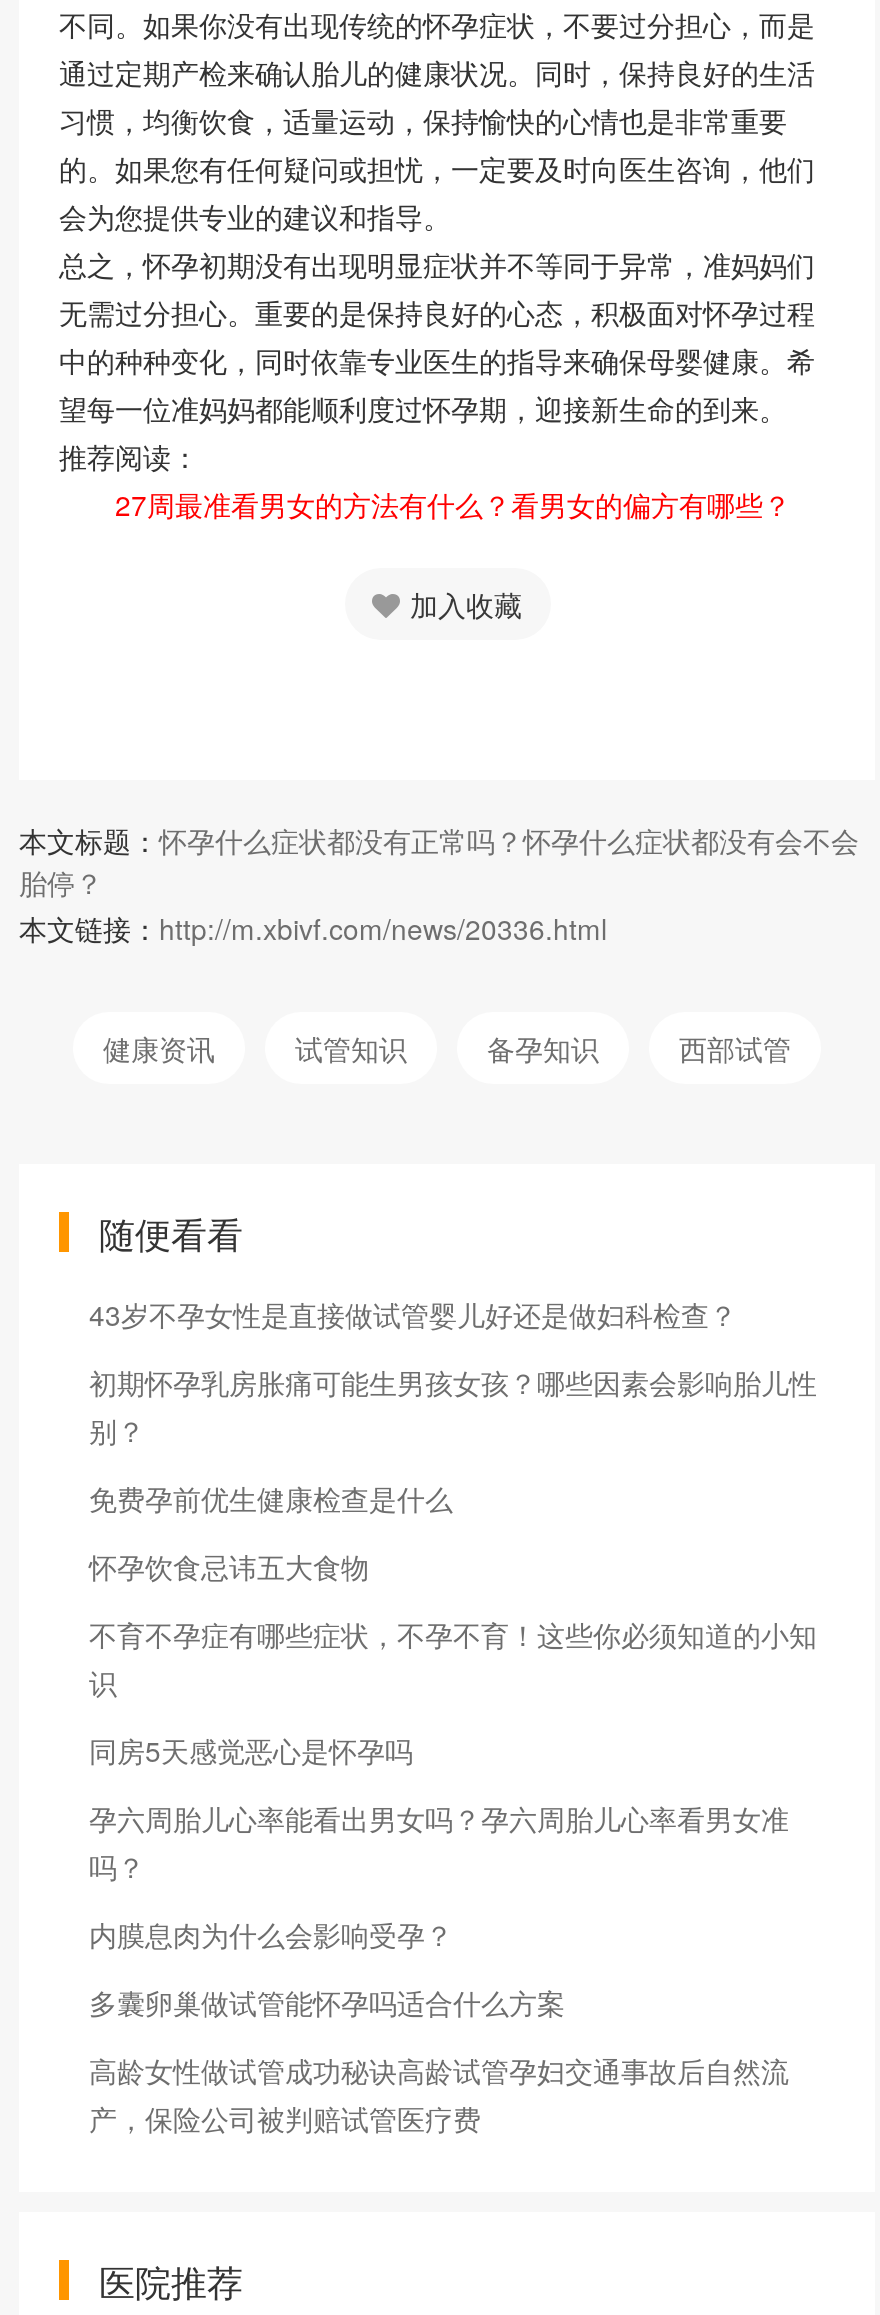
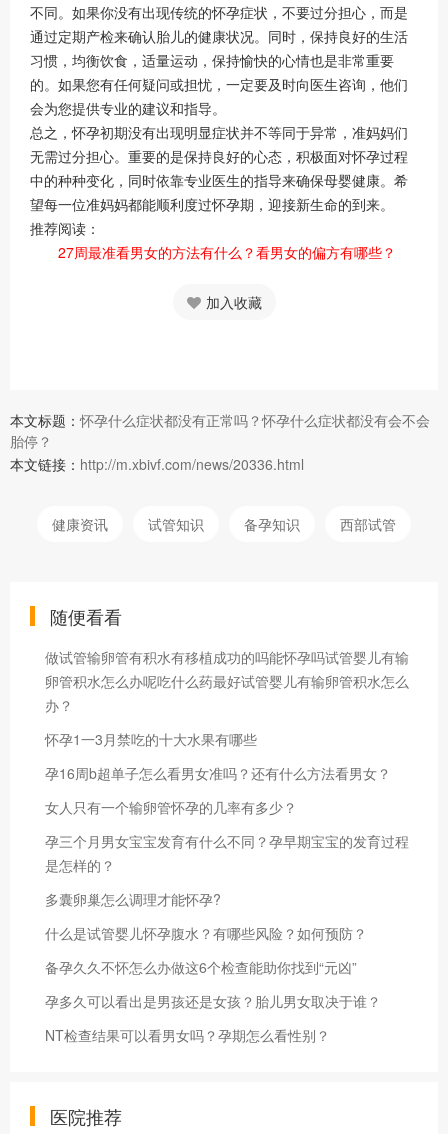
- 43岁不孕女性是直接做试管婴儿好还是做妇科检查？
+ 做试管输卵管有积水有移植成功的吗能怀孕吗试管婴儿有输
+ 卵管积水怎么办呢吃什么药最好试管婴儿有输卵管积水怎么
+ 办？

- 初期怀孕乳房胀痛可能生男孩女孩？哪些因素会影响胎儿性
- 别？
+ 怀孕1一3月禁吃的十大水果有哪些

- 免费孕前优生健康检查是什么
+ 孕16周b超单子怎么看男女准吗？还有什么方法看男女？

- 怀孕饮食忌讳五大食物
+ 女人只有一个输卵管怀孕的几率有多少？

- 不育不孕症有哪些症状，不孕不育！这些你必须知道的小知
- 识
+ 孕三个月男女宝宝发育有什么不同？孕早期宝宝的发育过程
+ 是怎样的？

- 同房5天感觉恶心是怀孕吗
+ 多囊卵巢怎么调理才能怀孕?

- 孕六周胎儿心率能看出男女吗？孕六周胎儿心率看男女准
- 吗？
+ 什么是试管婴儿怀孕腹水？有哪些风险？如何预防？

- 内膜息肉为什么会影响受孕？
+ 备孕久久不怀怎么办做这6个检查能助你找到“元凶”

- 多囊卵巢做试管能怀孕吗适合什么方案
+ 孕多久可以看出是男孩还是女孩？胎儿男女取决于谁？

- 高龄女性做试管成功秘诀高龄试管孕妇交通事故后自然流
- 产，保险公司被判赔试管医疗费
+ NT检查结果可以看男女吗？孕期怎么看性别？
